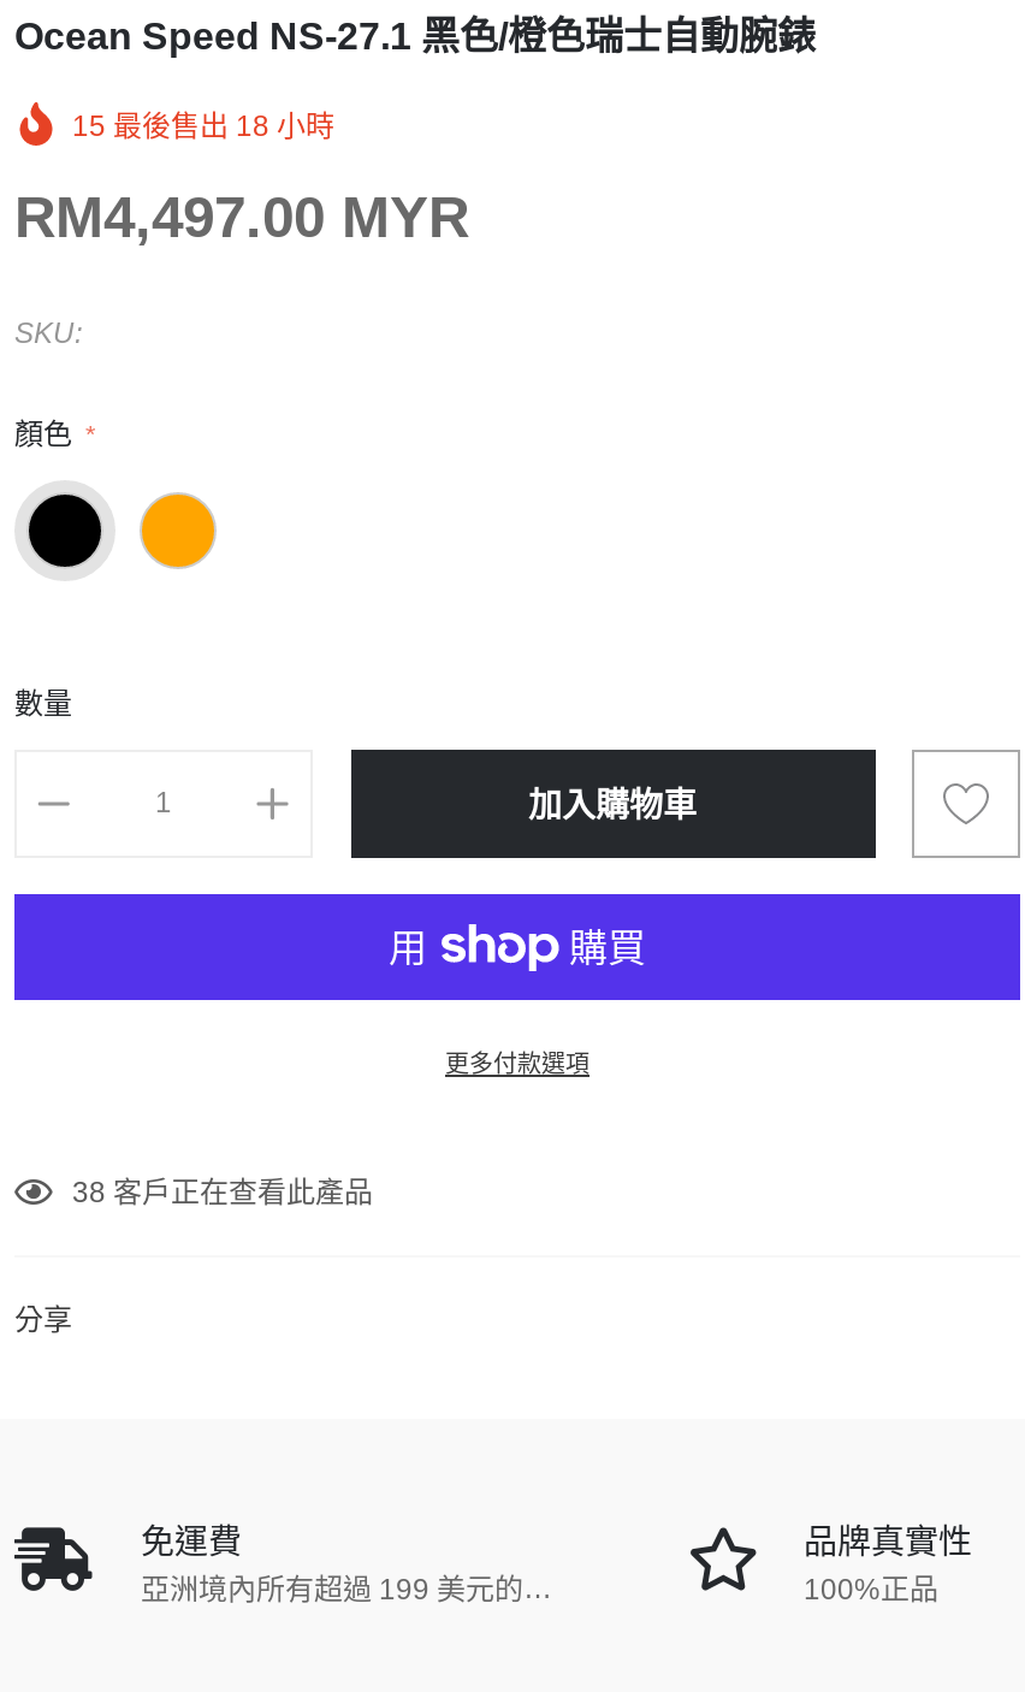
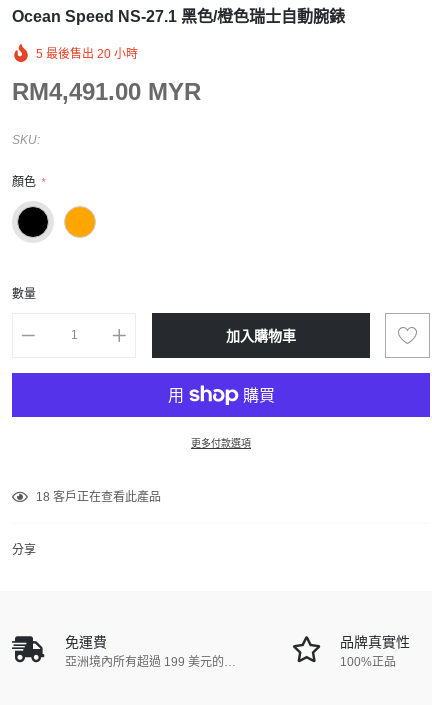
- 15最後售出18小時
+ 5最後售出20小時

- RM4,497.00 MYR
+ RM4,491.00 MYR

- 38 客戶正在查看此產品
+ 18 客戶正在查看此產品
